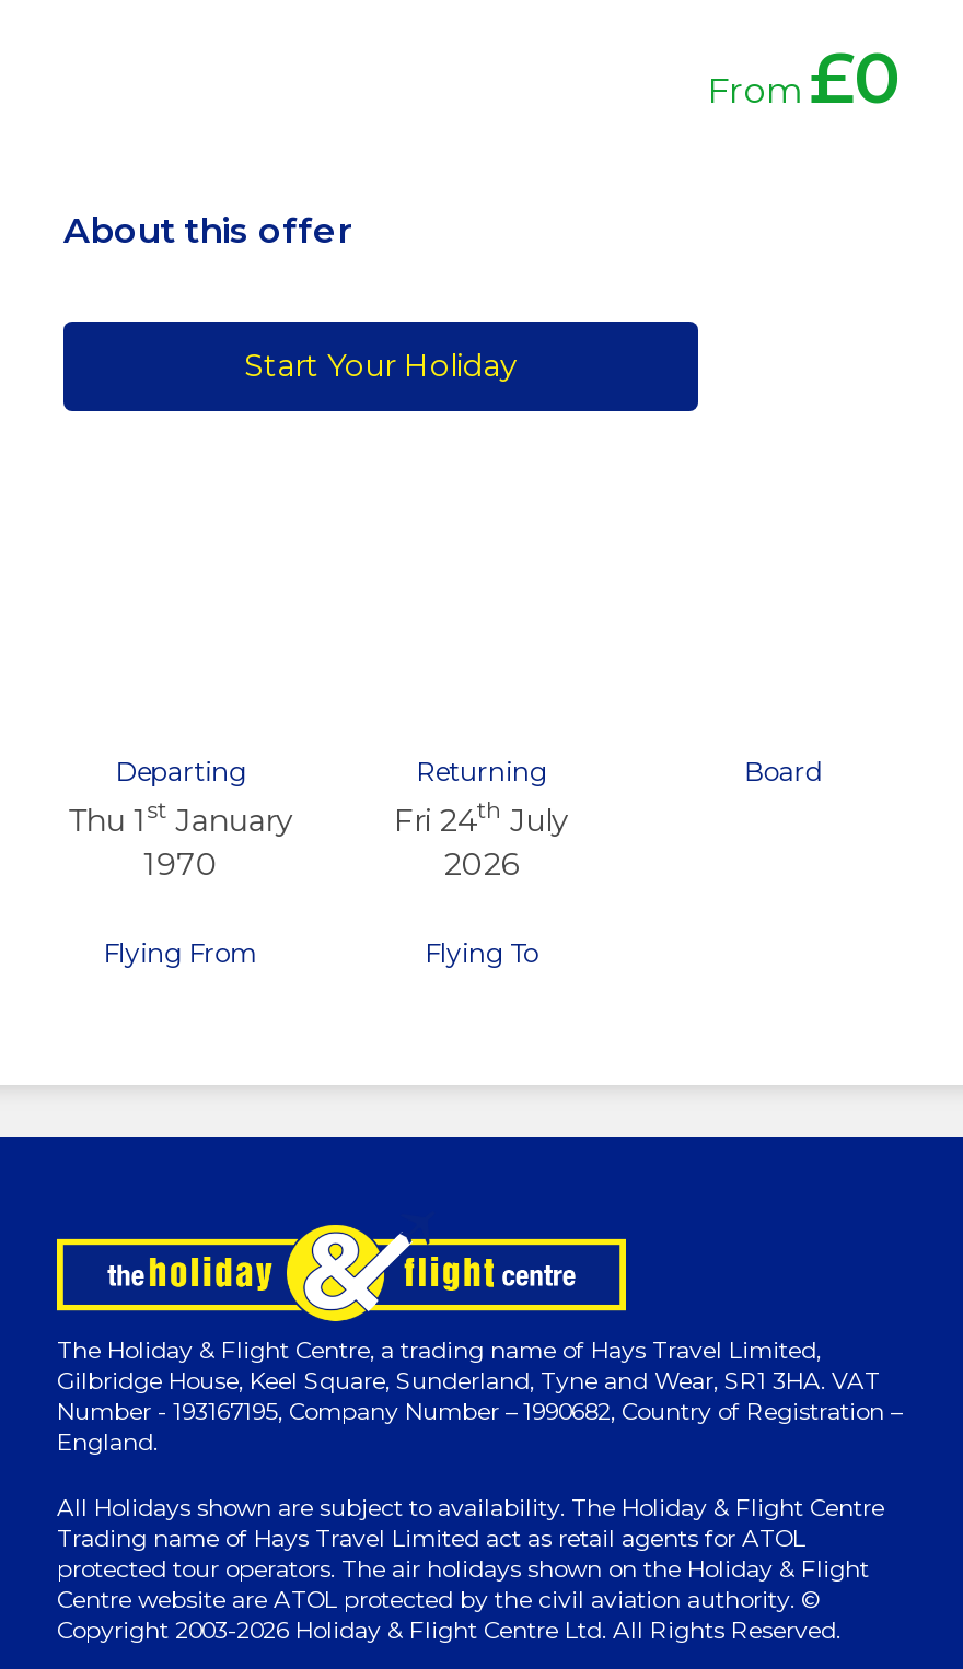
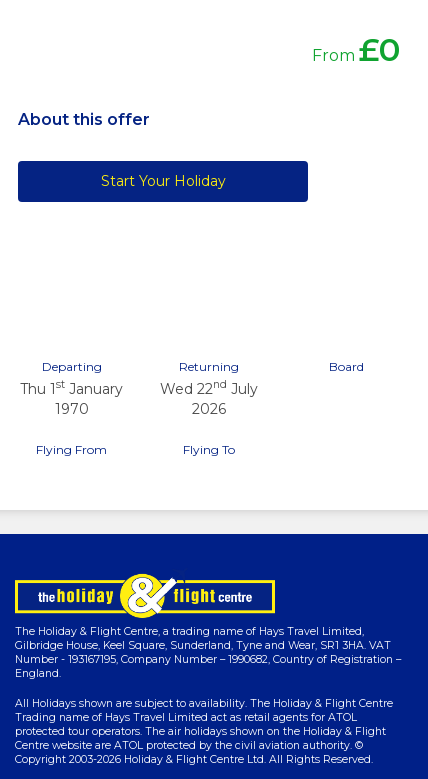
- Fri 24th July
+ Wed 22nd July
